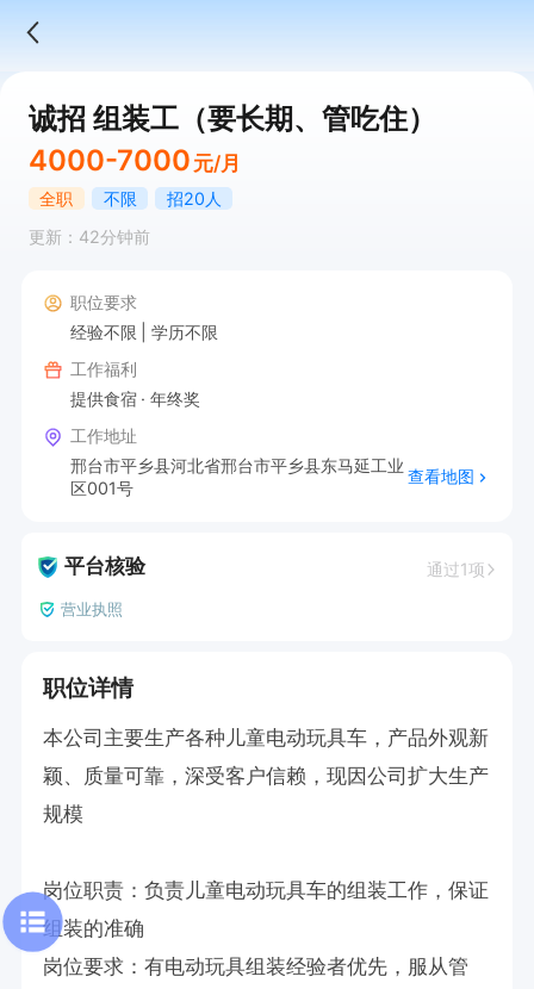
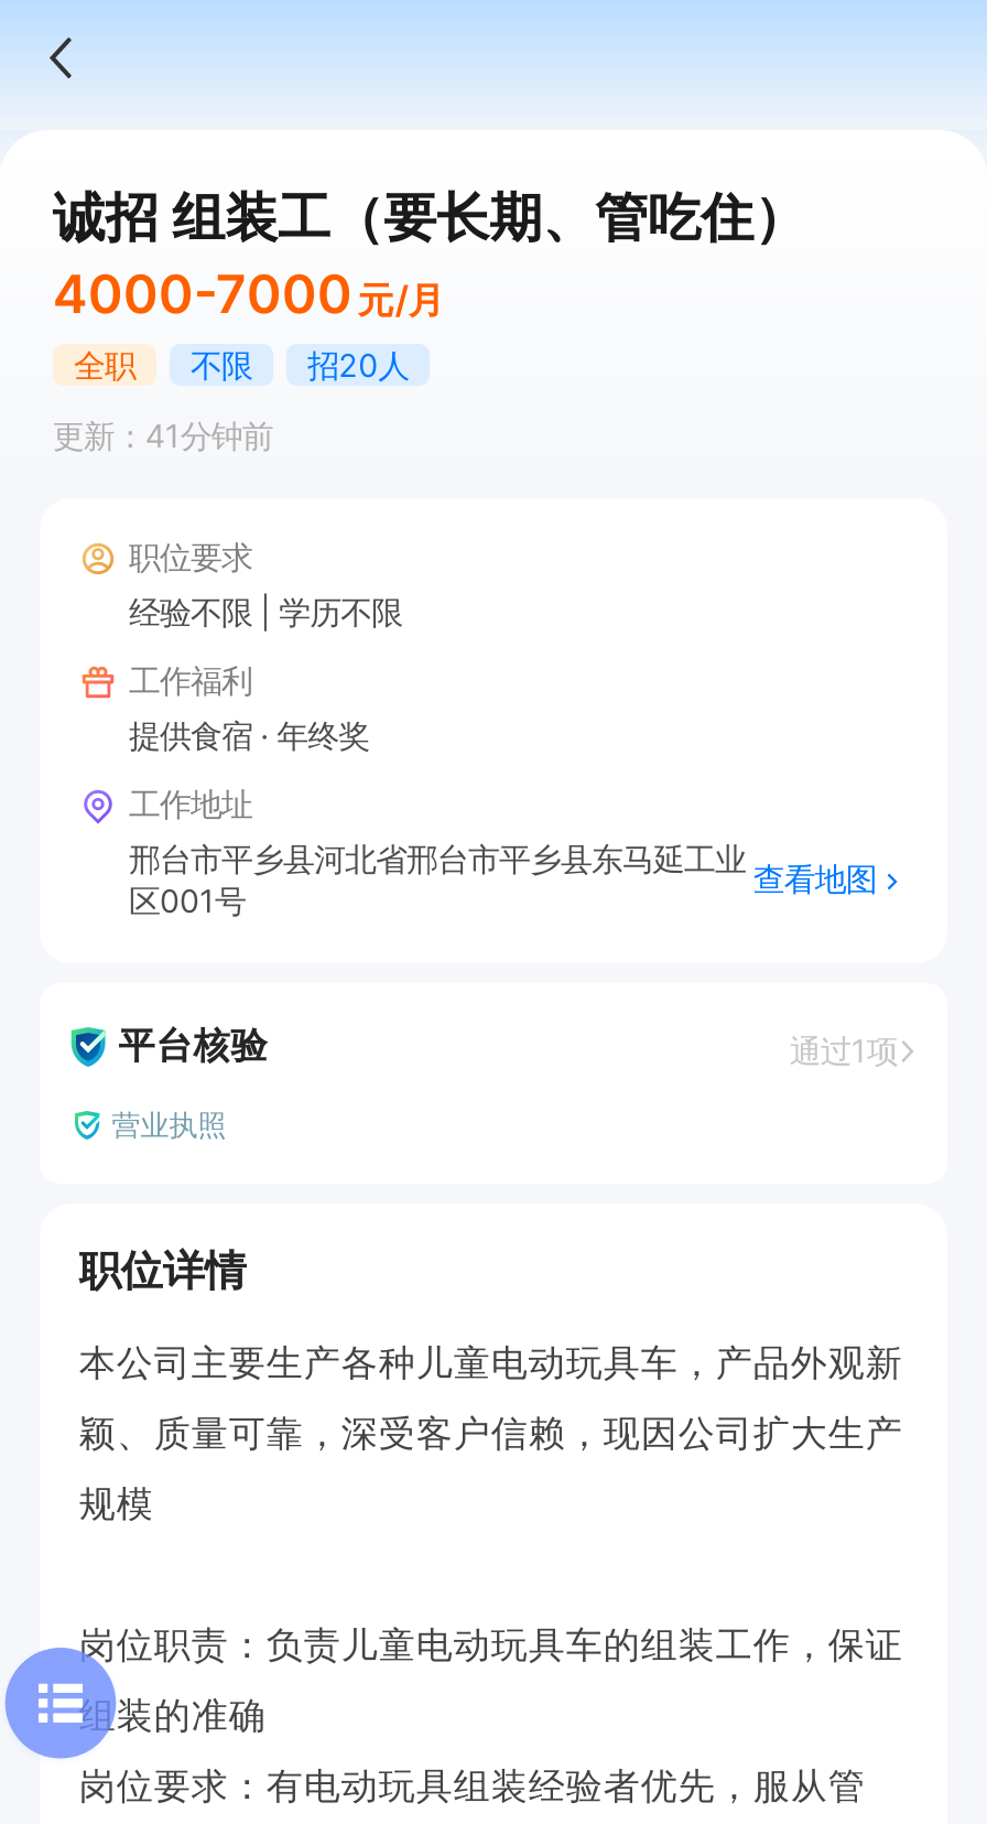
- 更新：42分钟前
+ 更新：41分钟前
